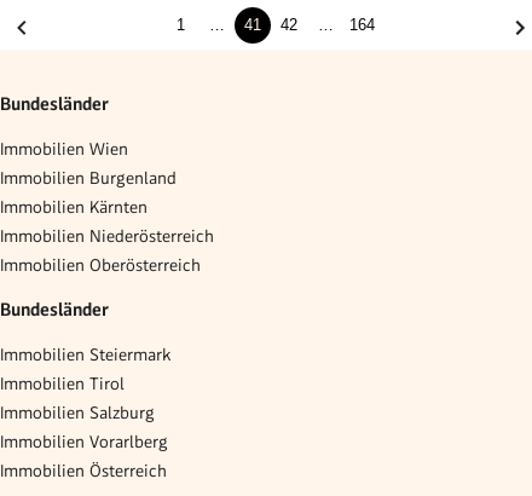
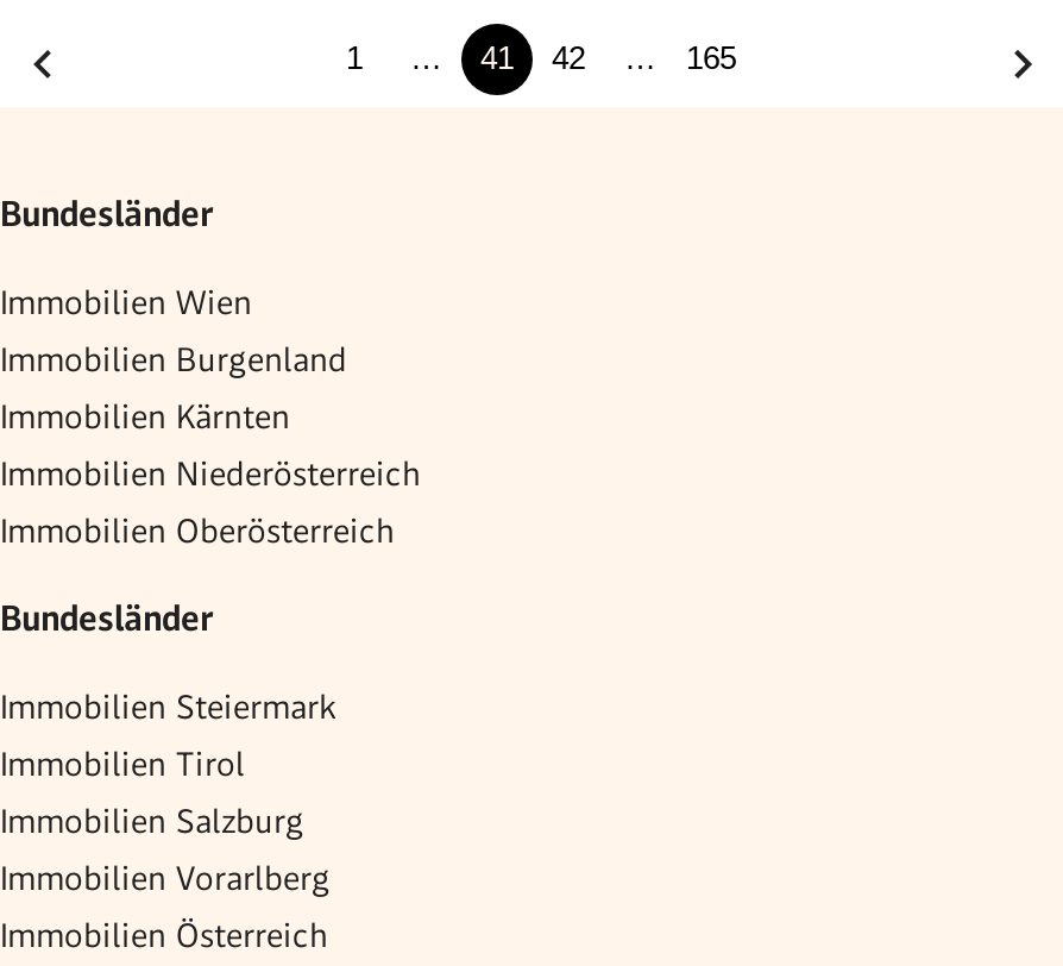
- 164
+ 165
